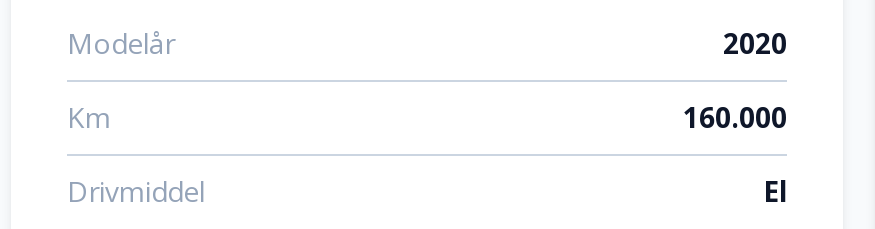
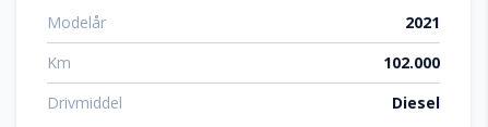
- 2020
+ 2021

- 160.000
+ 102.000

- El
+ Diesel
